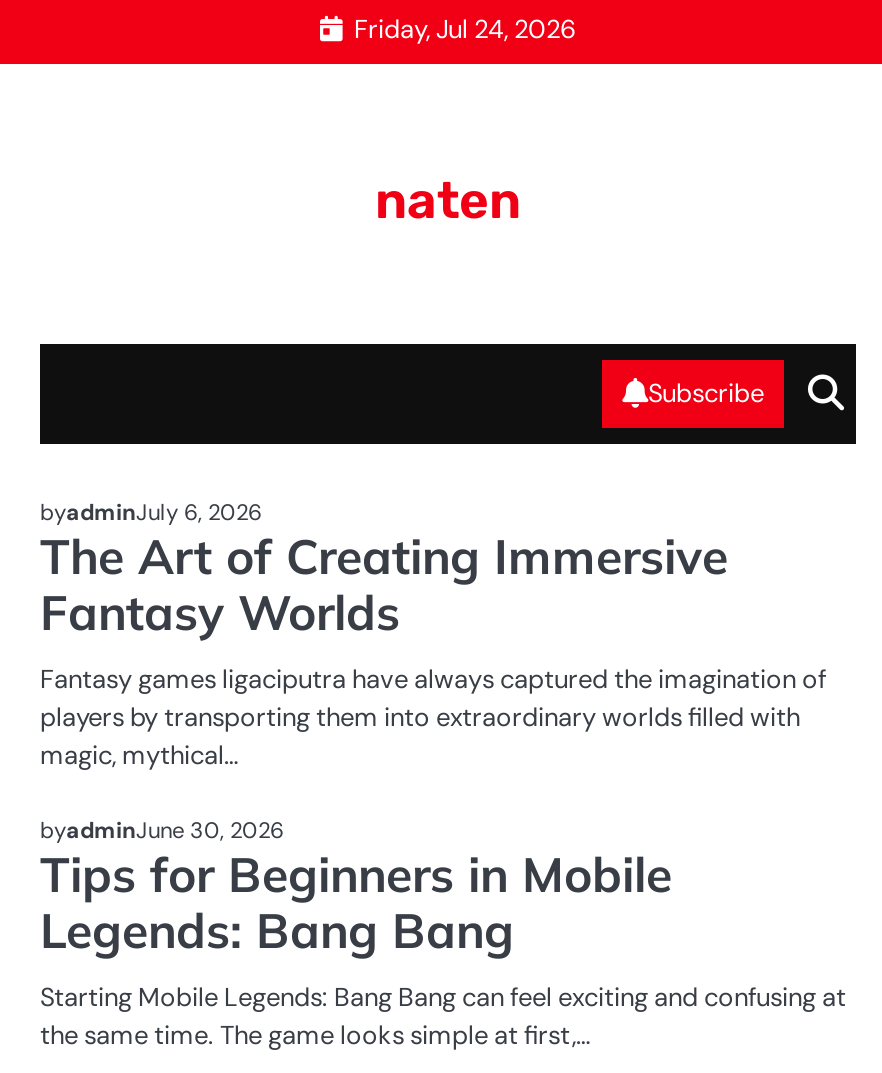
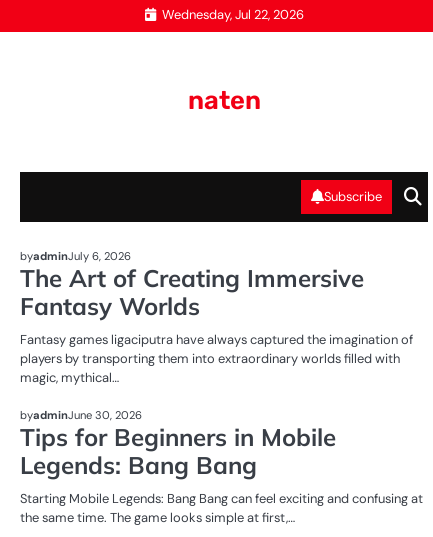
- Friday, Jul 24, 2026
+ Wednesday, Jul 22, 2026
